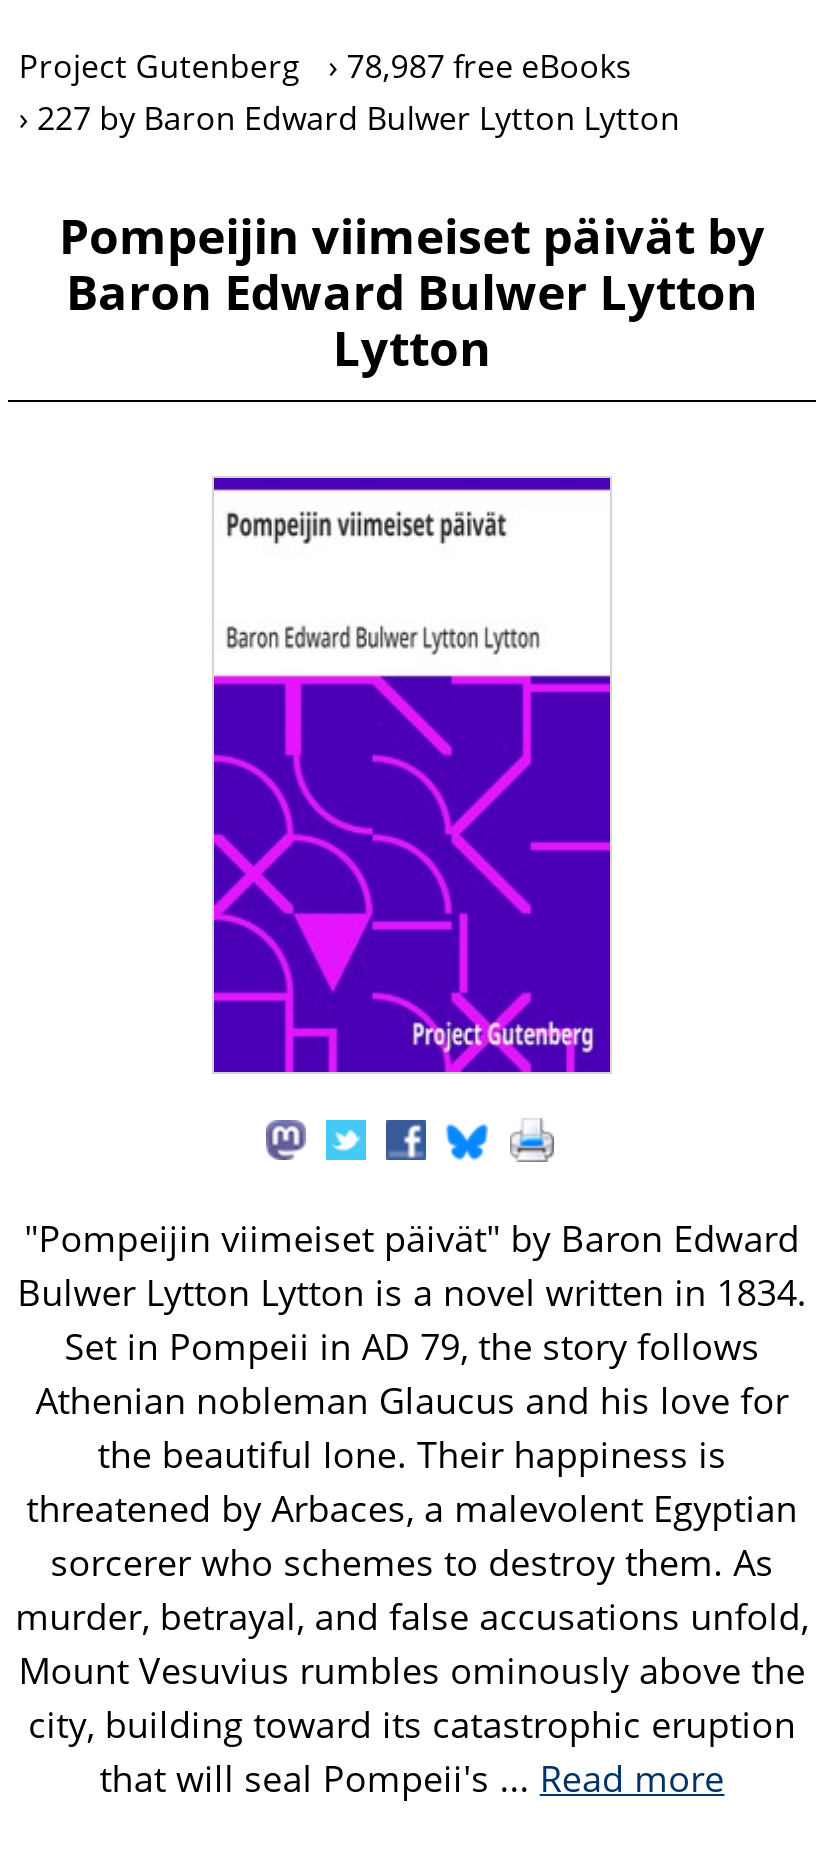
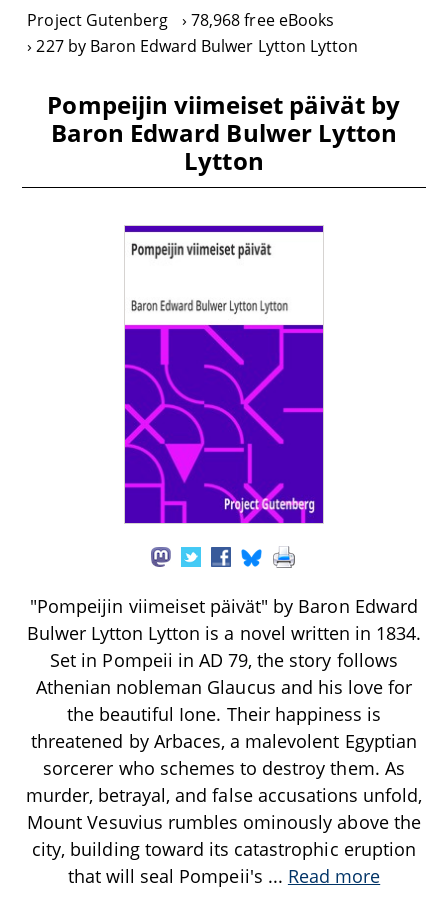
- Project Gutenberg 78,987 free eBooks
+ Project Gutenberg 78,968 free eBooks
